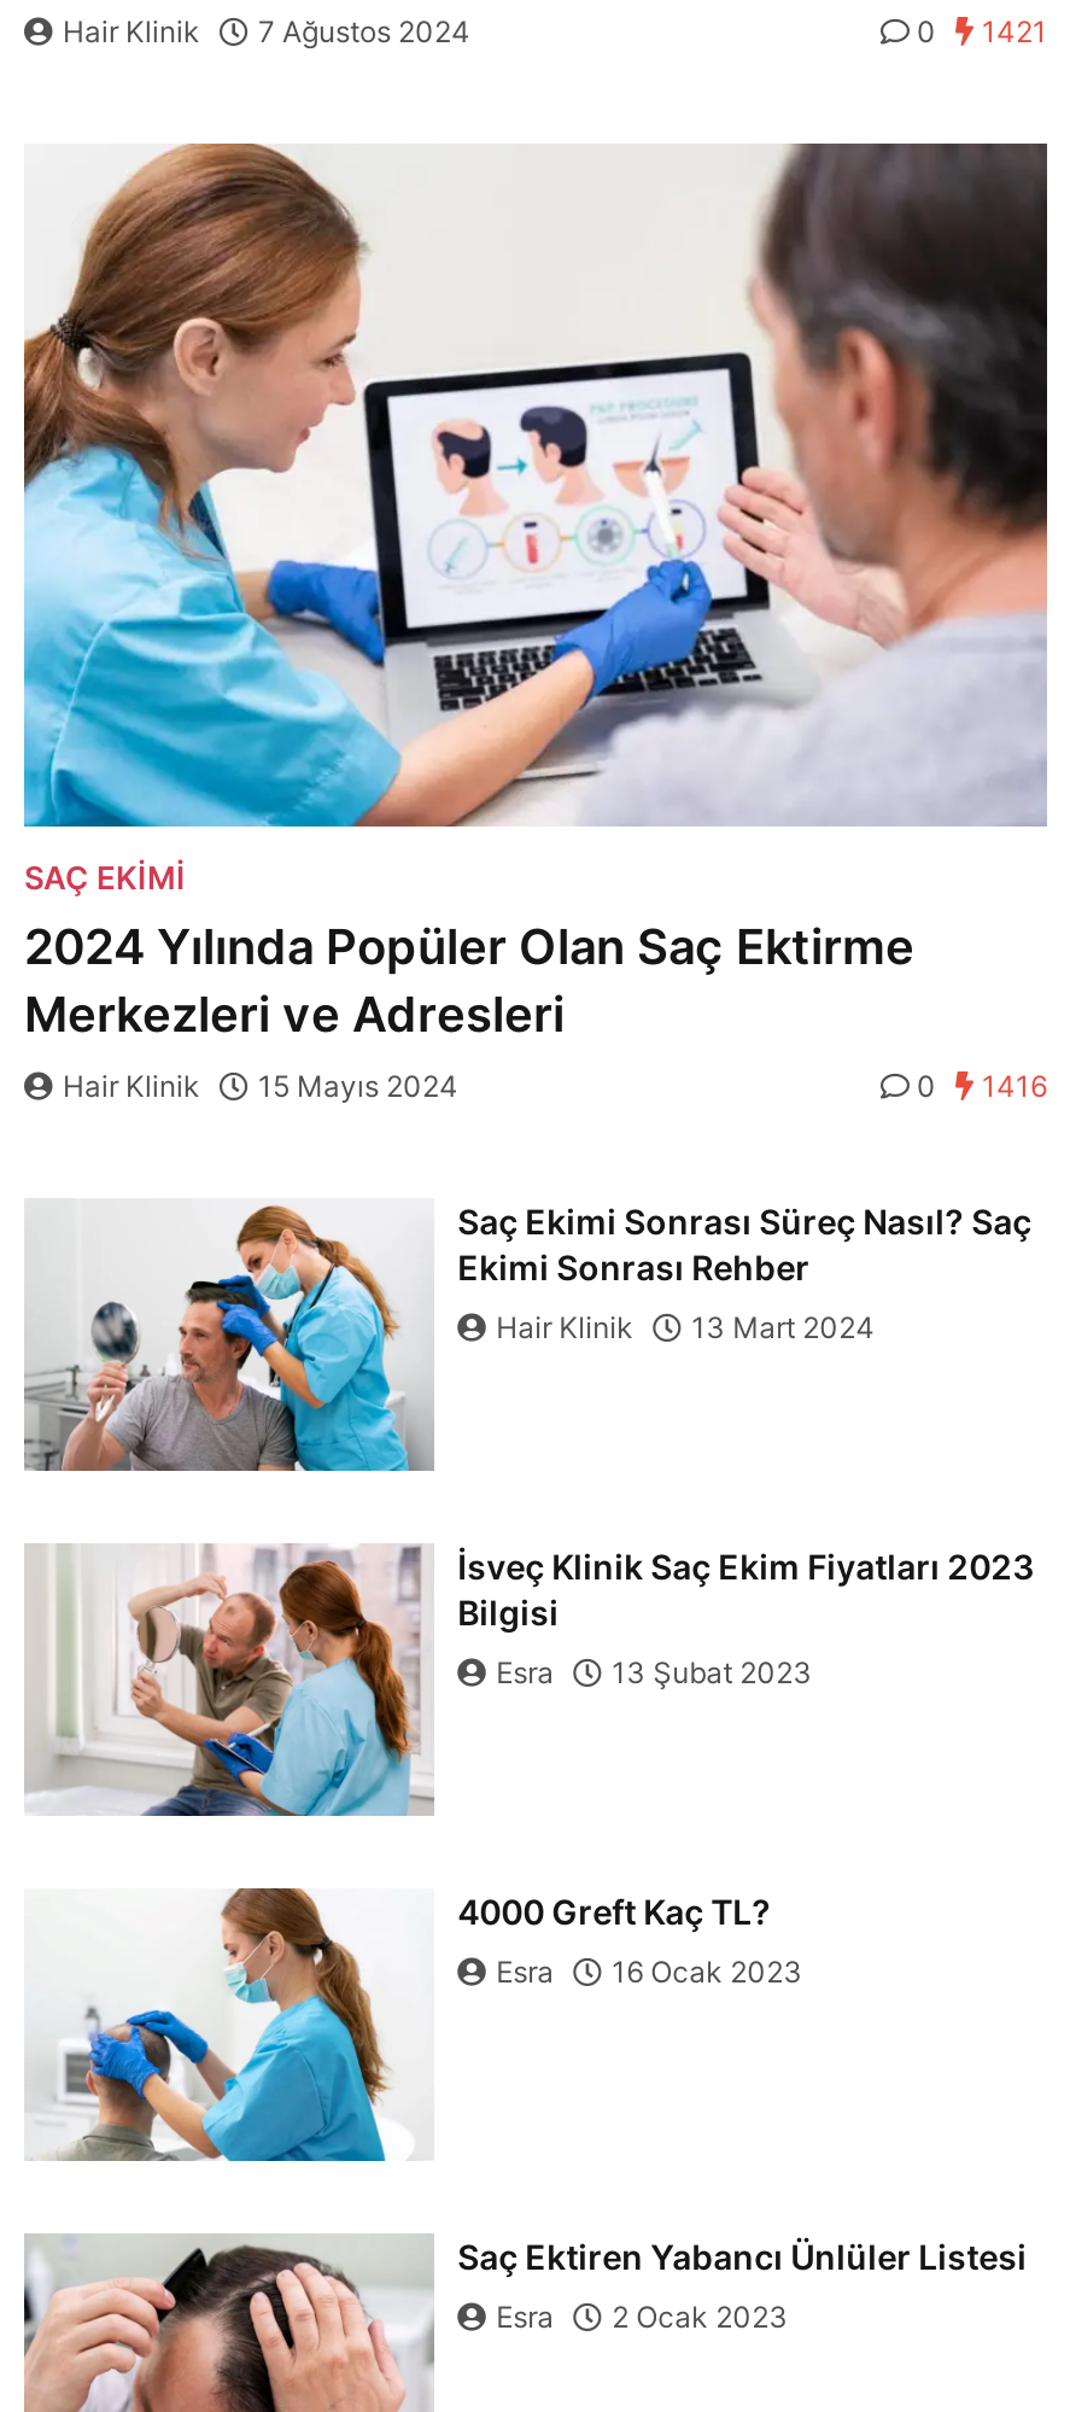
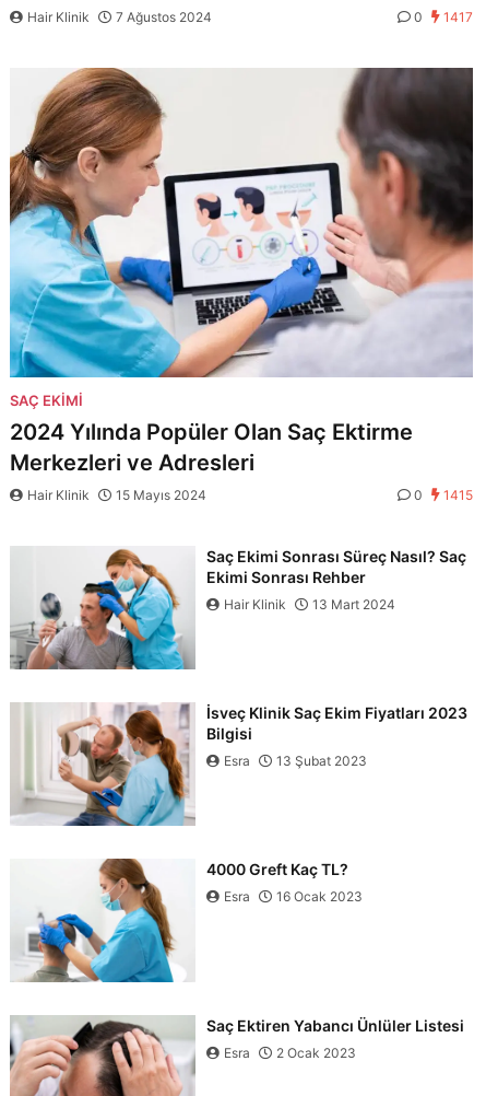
- 0 1421
+ 0 1417

- 0 1416
+ 0 1415
